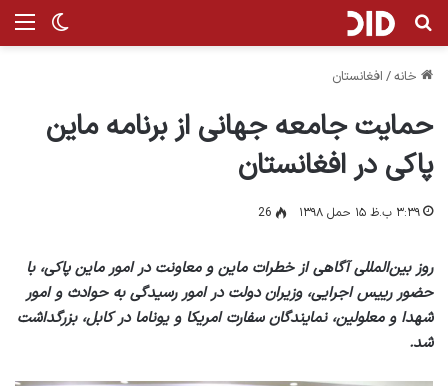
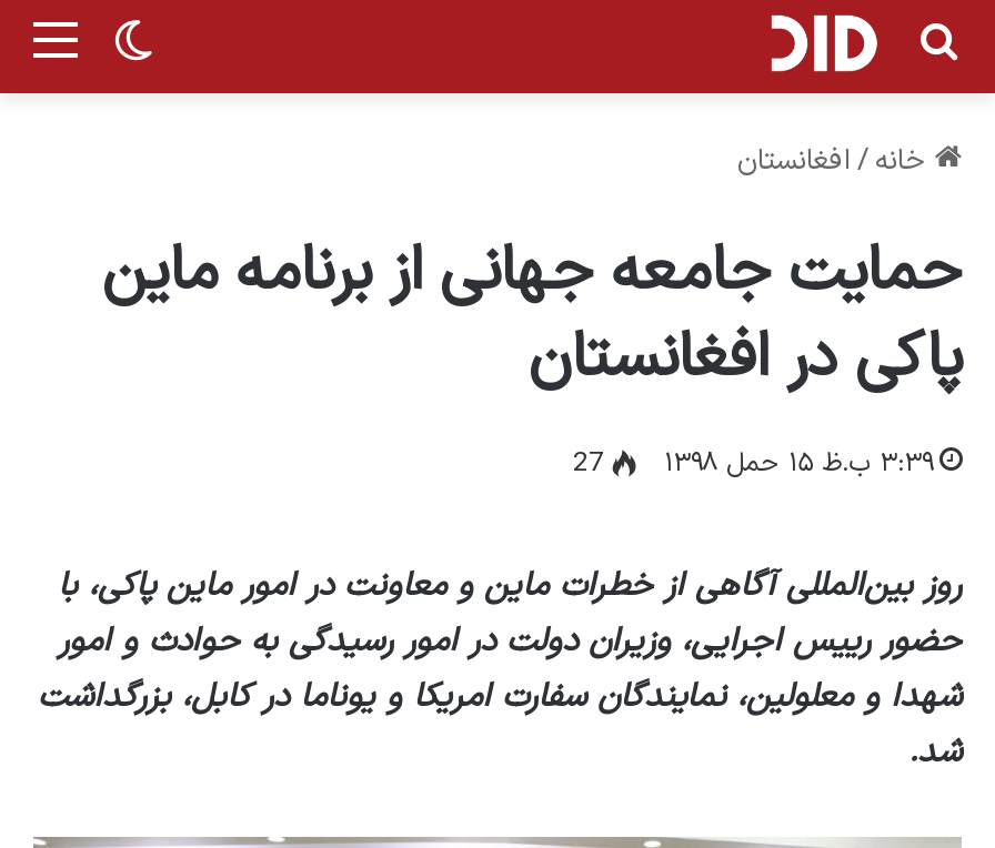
- 26
+ 27
